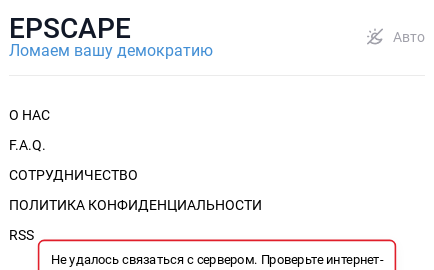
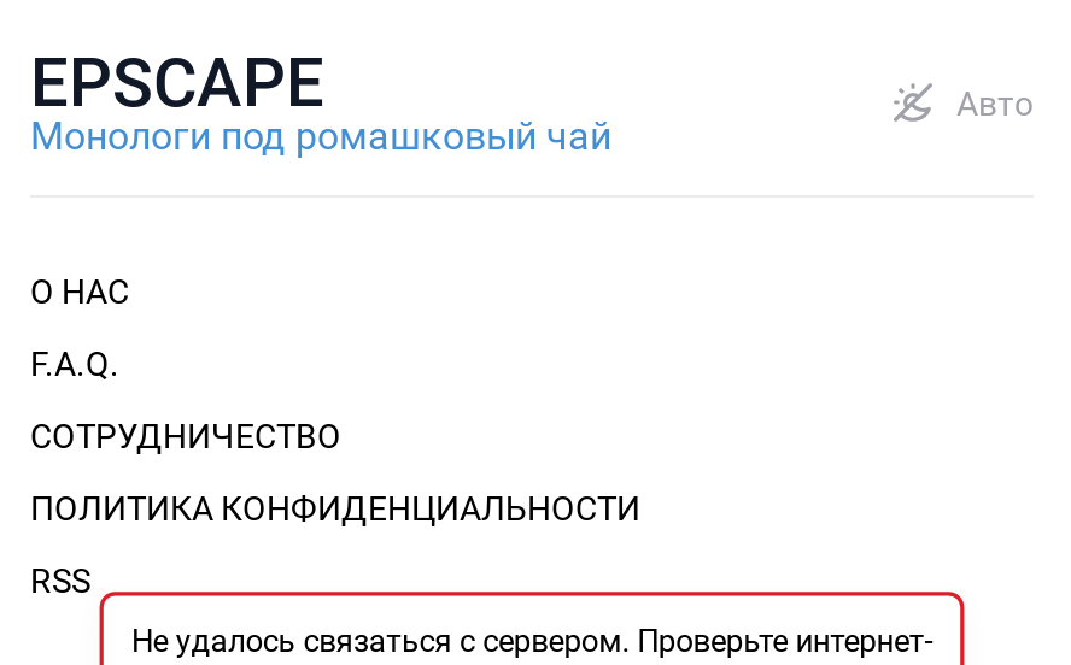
- Ломаем вашу демократию
+ Монологи под ромашковый чай
